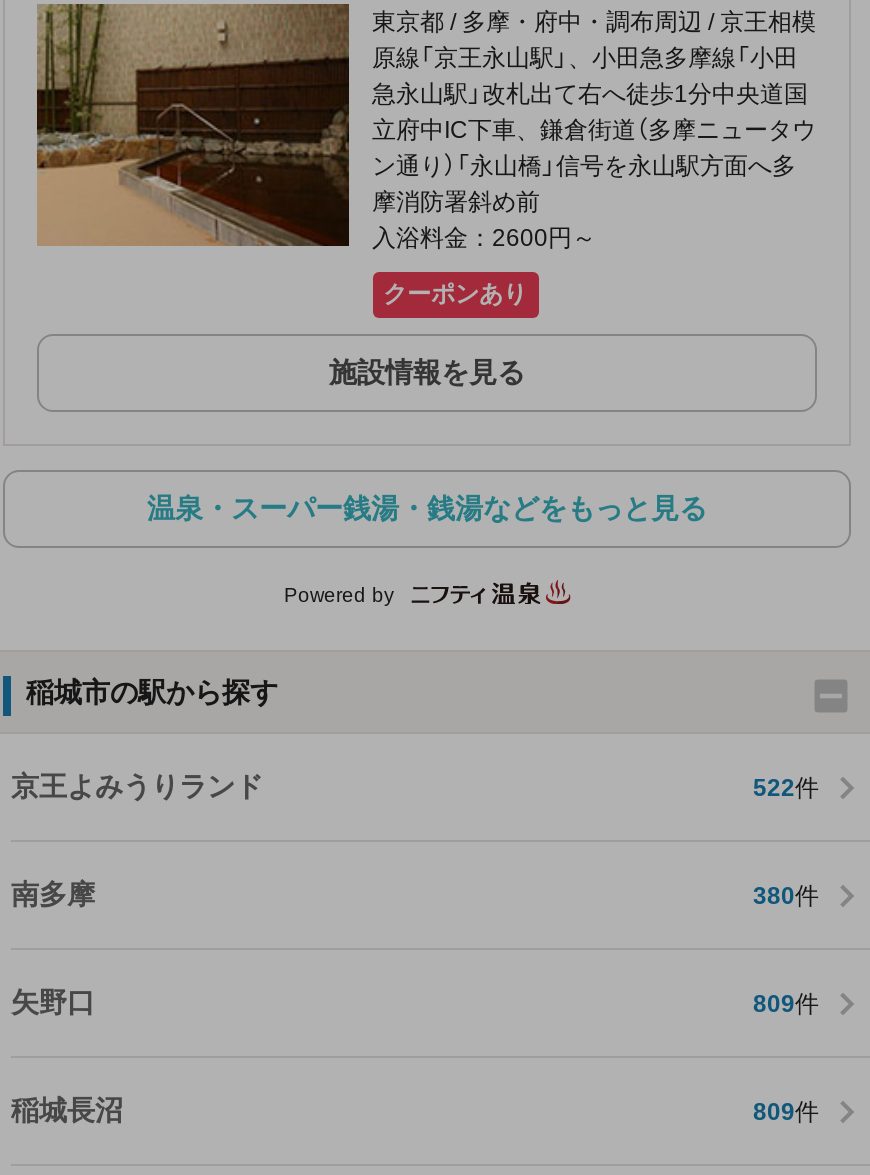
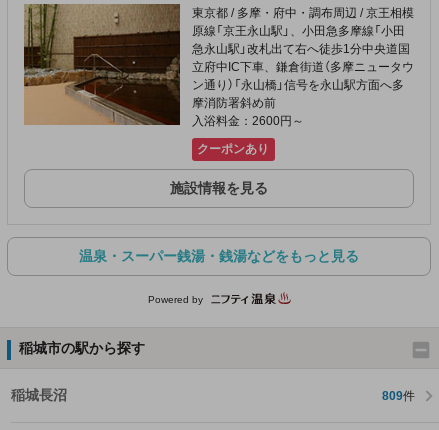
- 京王よみうりランド
- 522件
- 南多摩
- 380件
- 矢野口
- 809件
